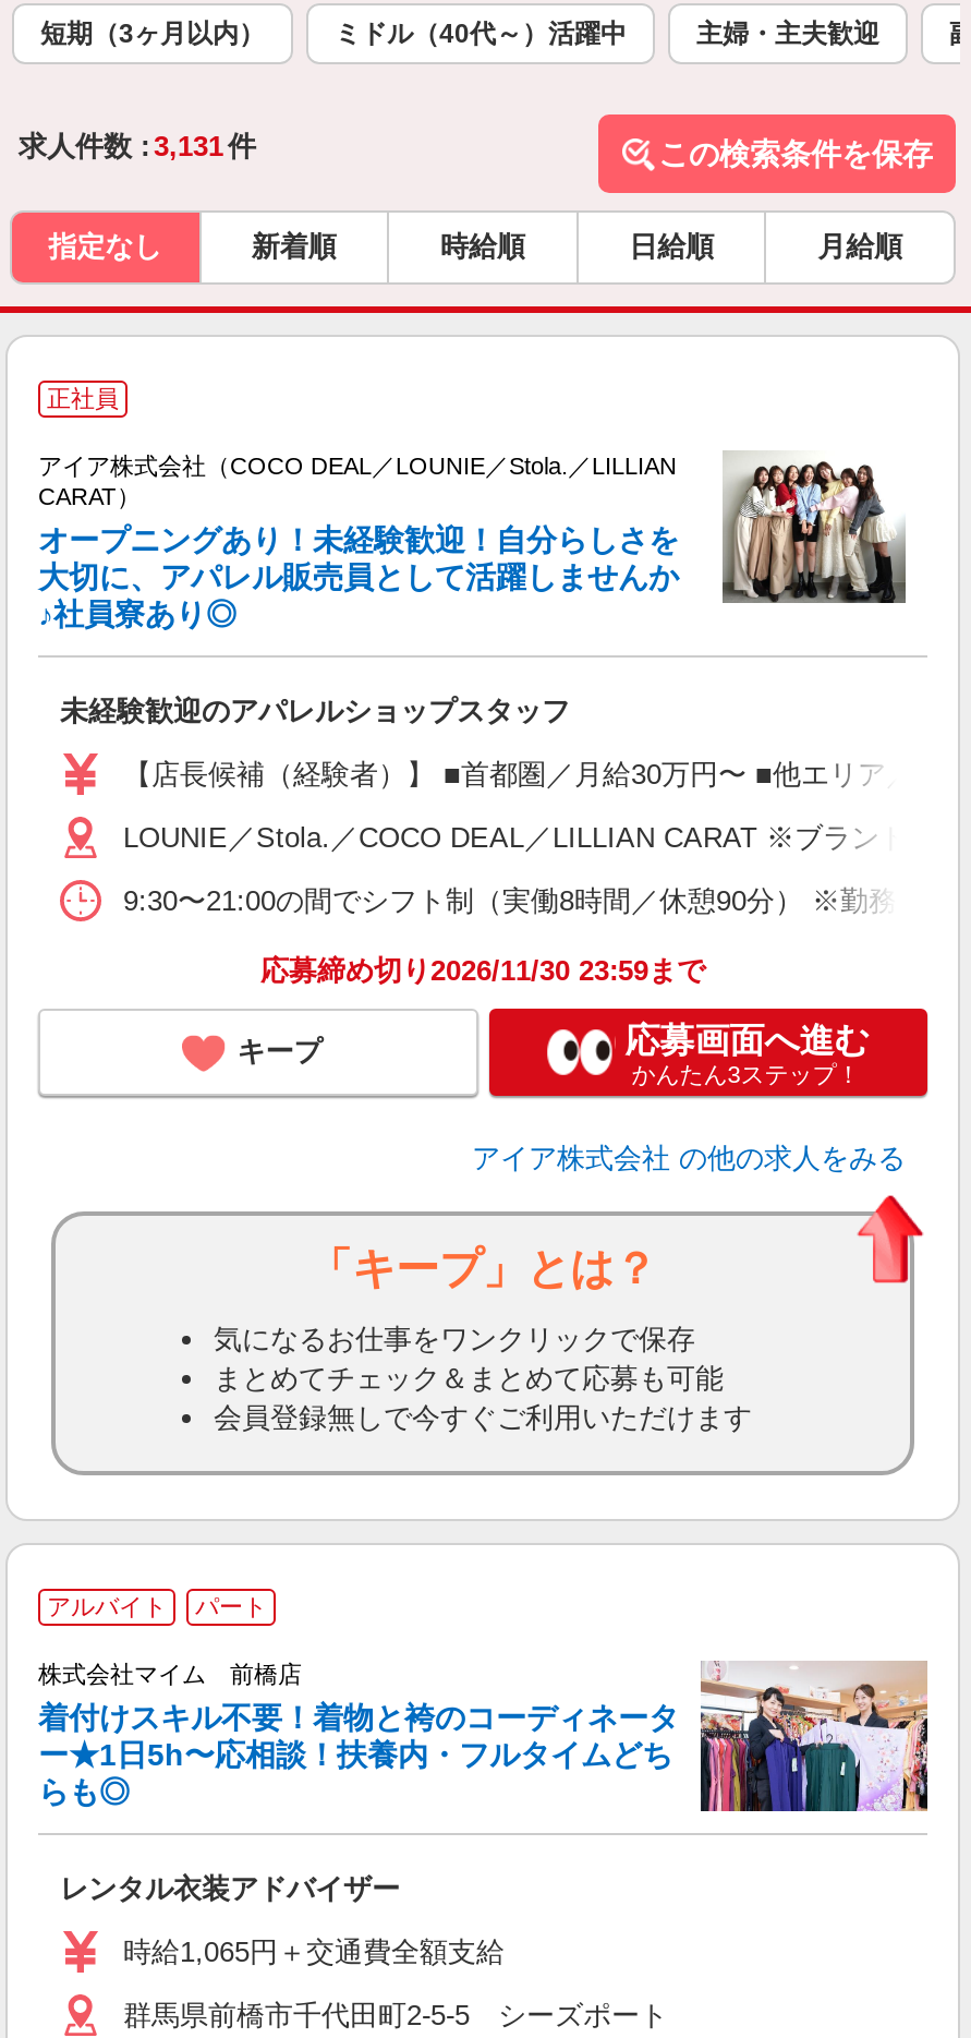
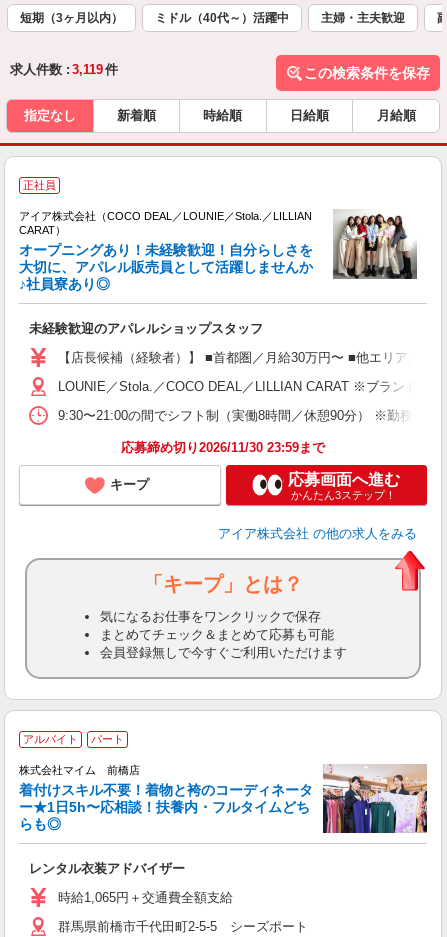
- 求人件数 : 3,131 件
+ 求人件数 : 3,119 件
